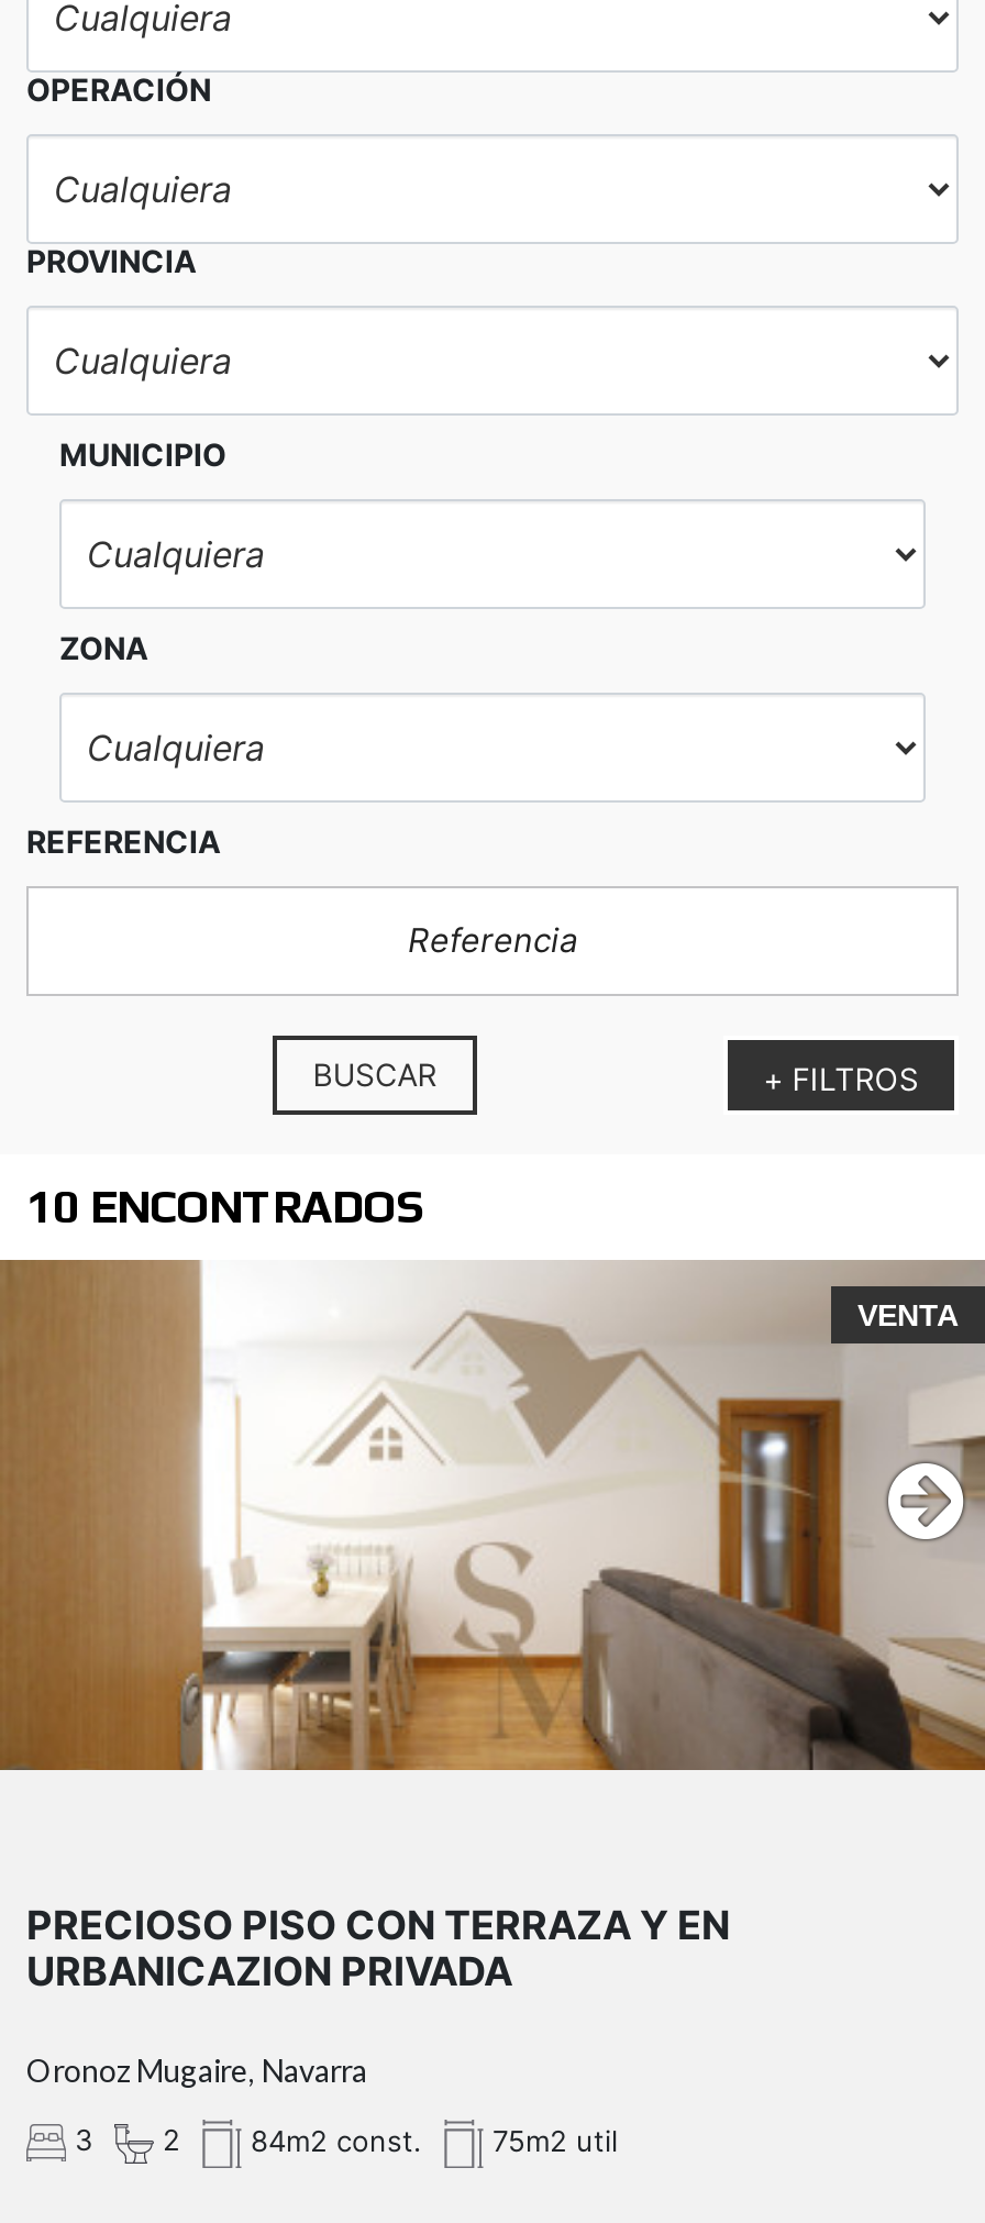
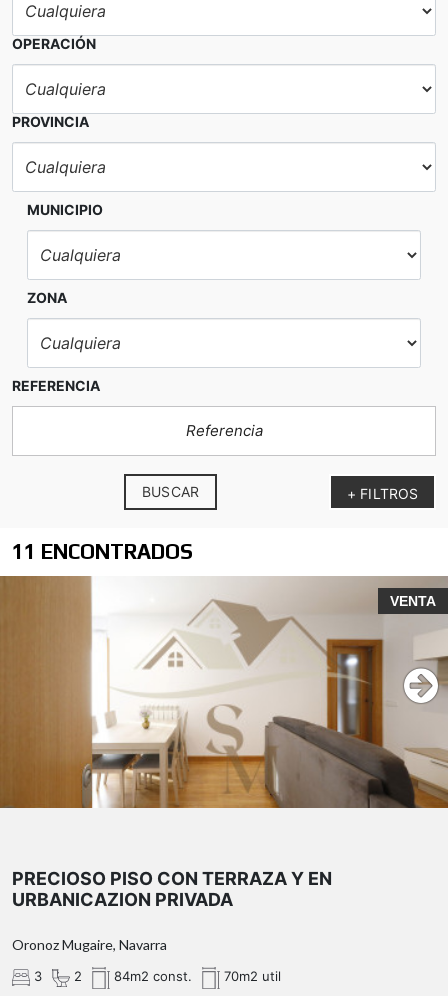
- 10 ENCONTRADOS
+ 11 ENCONTRADOS

- 3 2 84m2 const. 75m2 util
+ 3 2 84m2 const. 70m2 util
